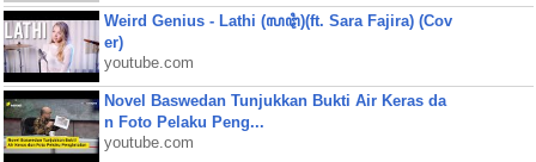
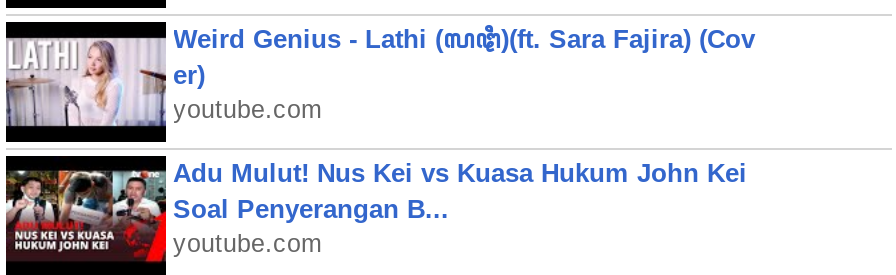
- [image]
- Novel Baswedan Tunjukkan Bukti Air Keras da
- n Foto Pelaku Peng...
+ [image]
+ Adu Mulut! Nus Kei vs Kuasa Hukum John Kei
+ Soal Penyerangan B...
